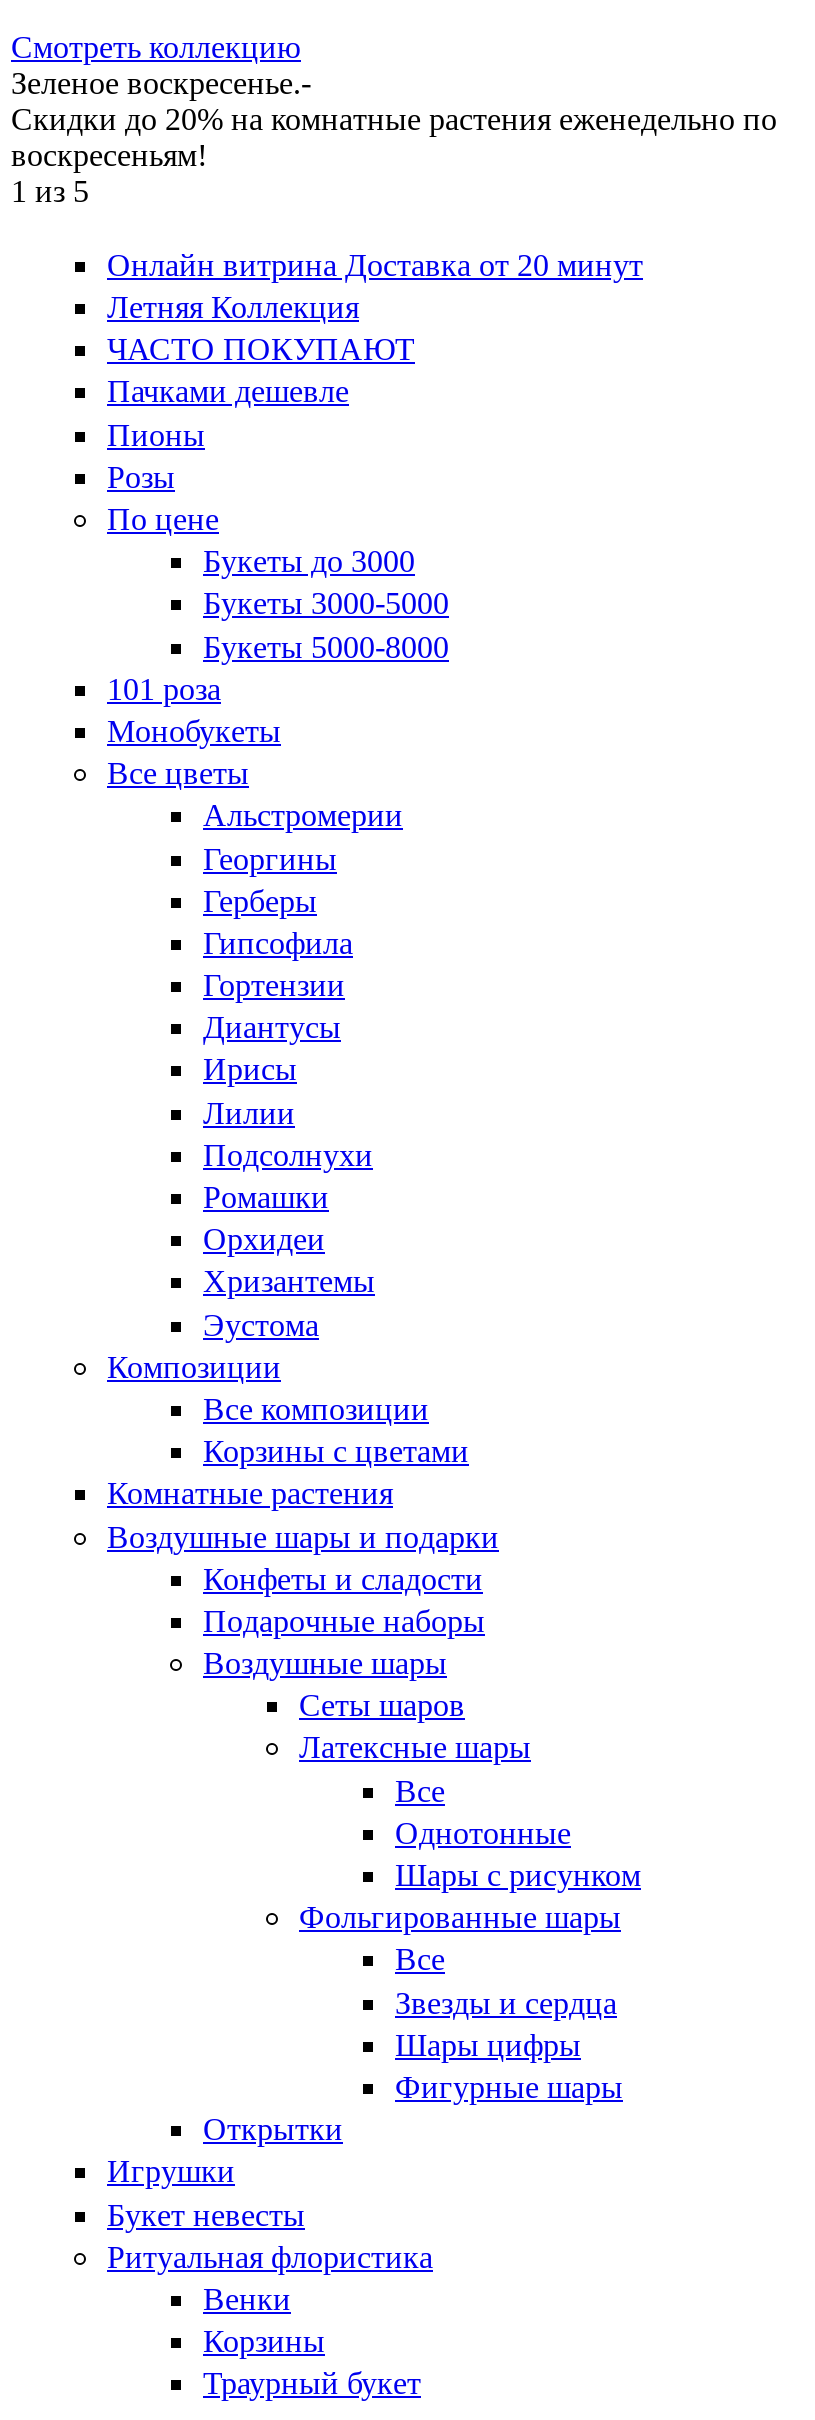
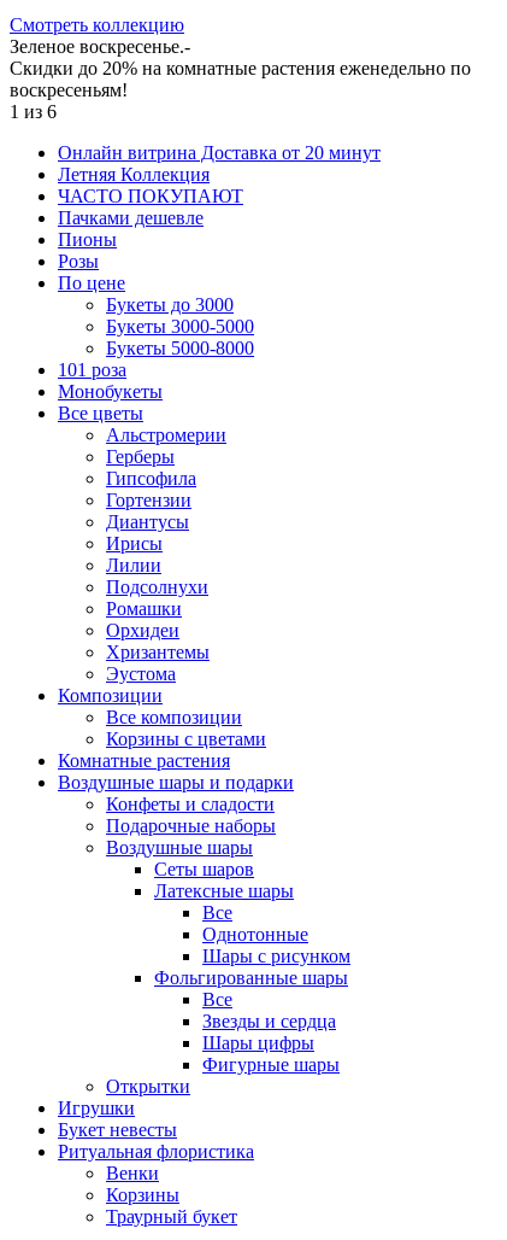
- 1 из 5
+ 1 из 6

- Георгины
